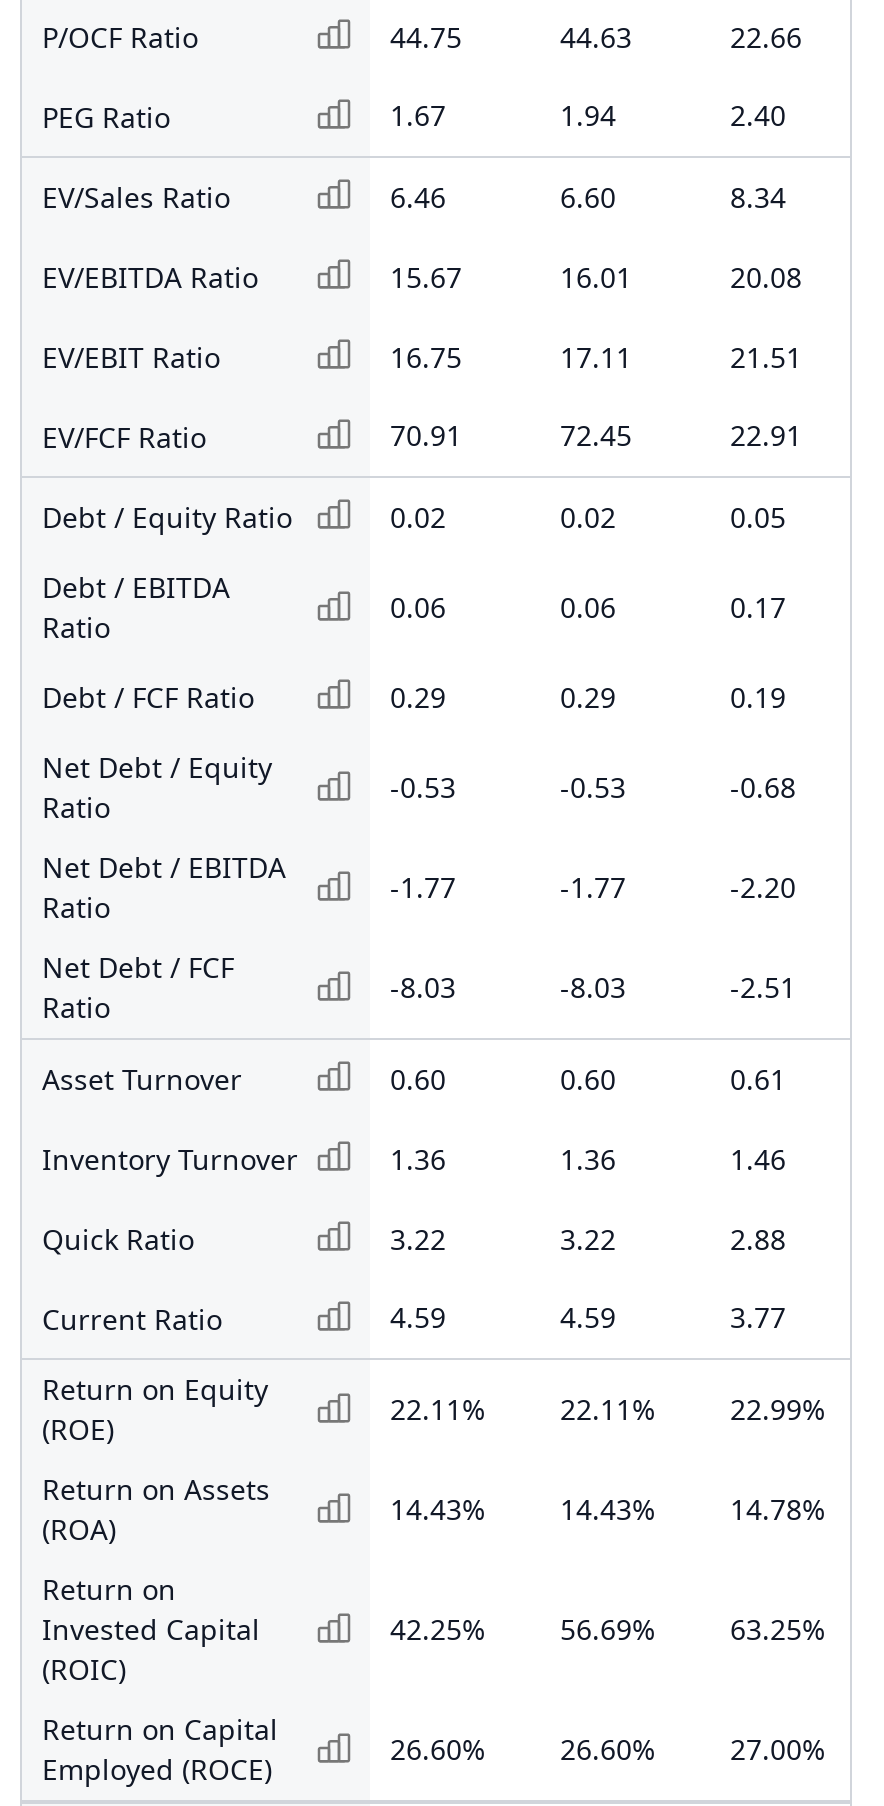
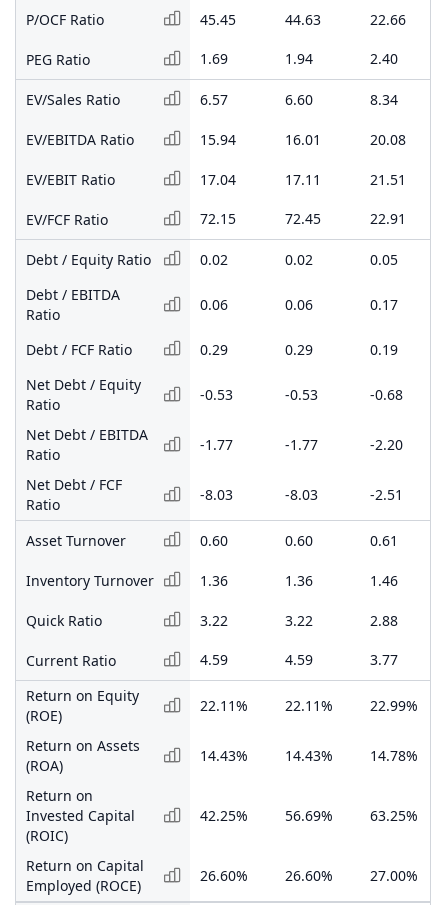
- 44.75
+ 45.45

- 1.67
+ 1.69

- 6.46
+ 6.57

- 15.67
+ 15.94

- 16.75
+ 17.04

- 70.91
+ 72.15
